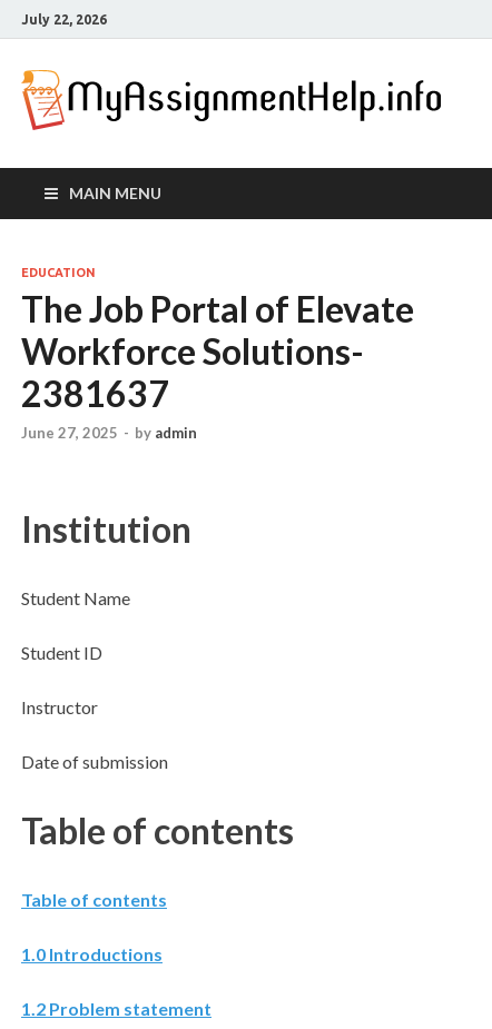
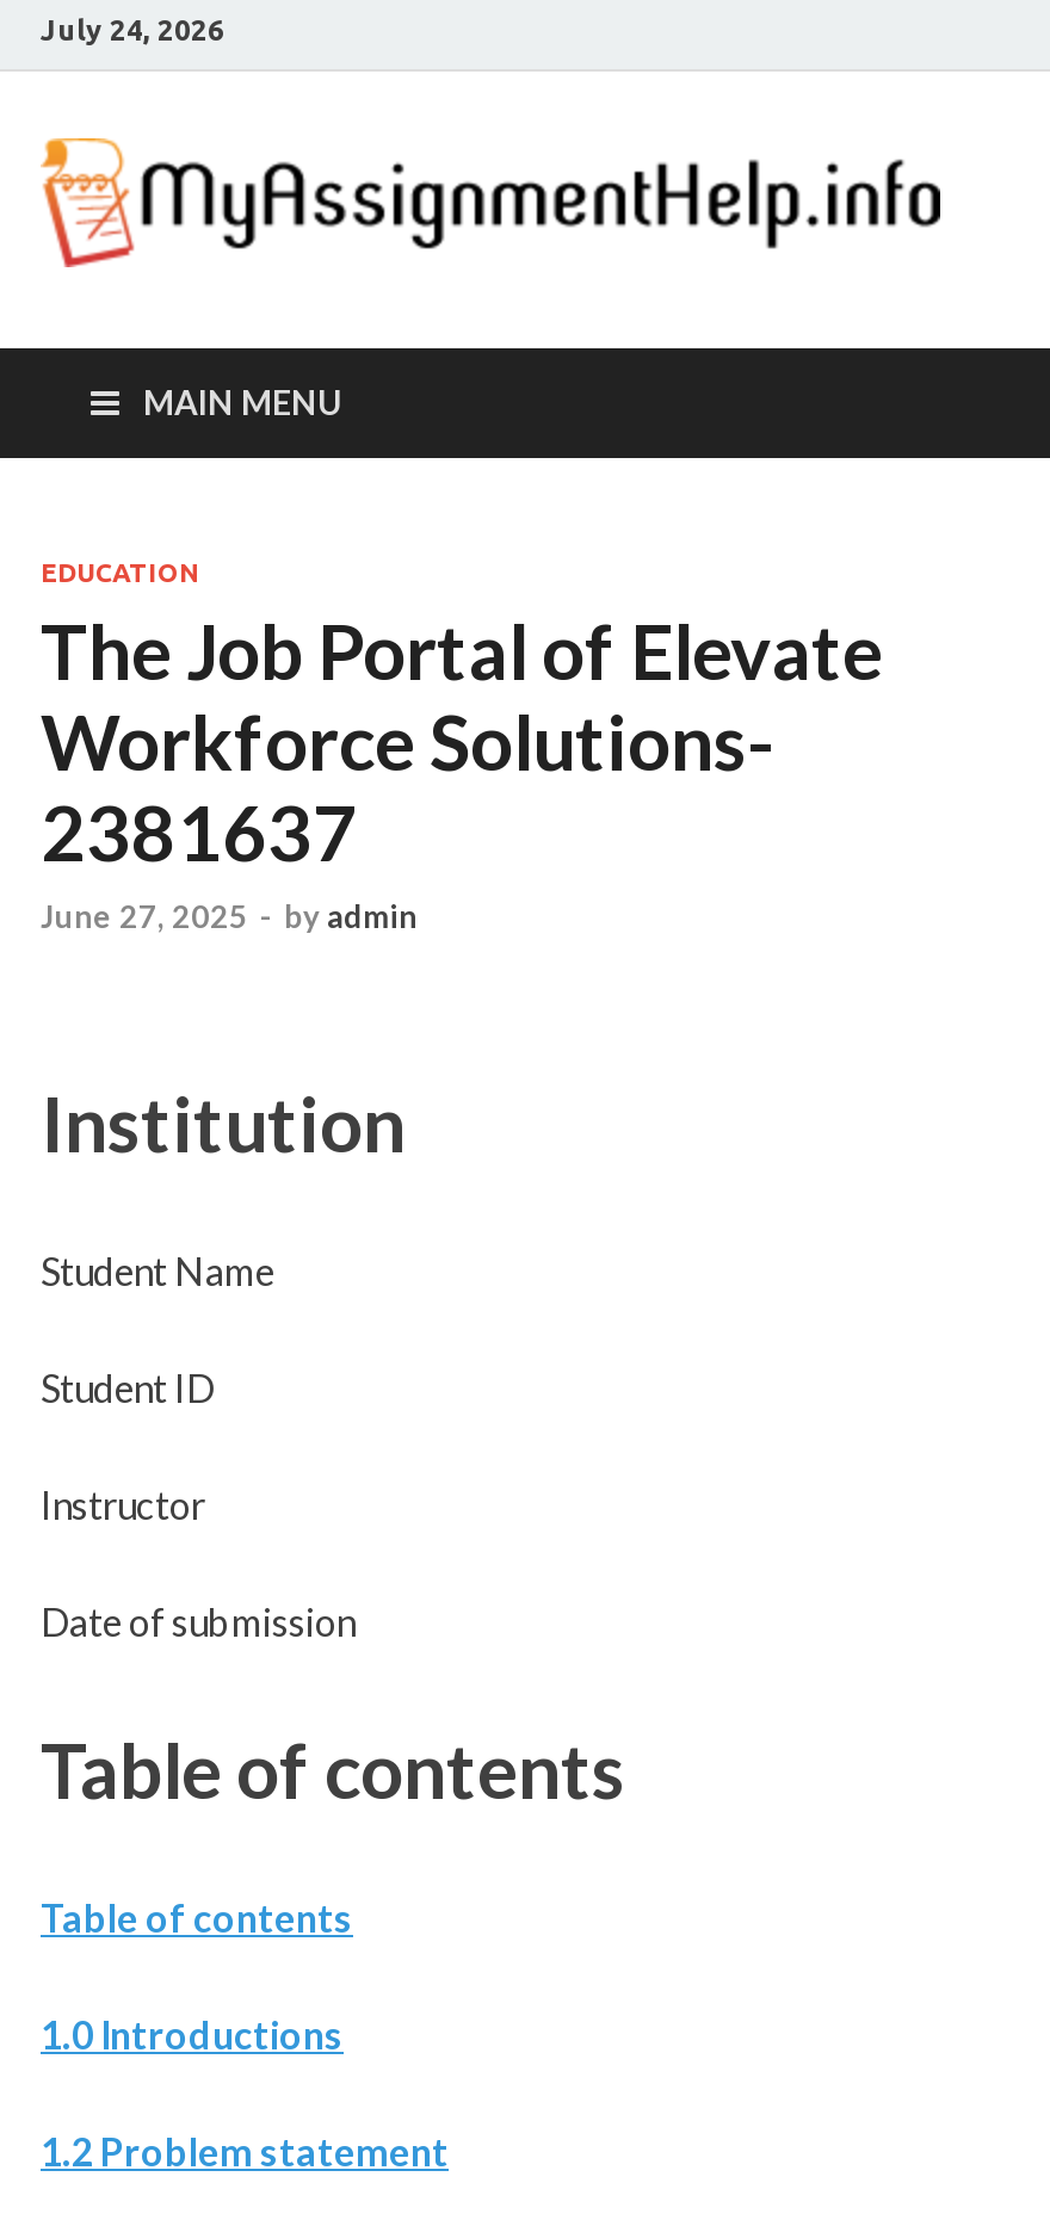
- July 22, 2026
+ July 24, 2026
